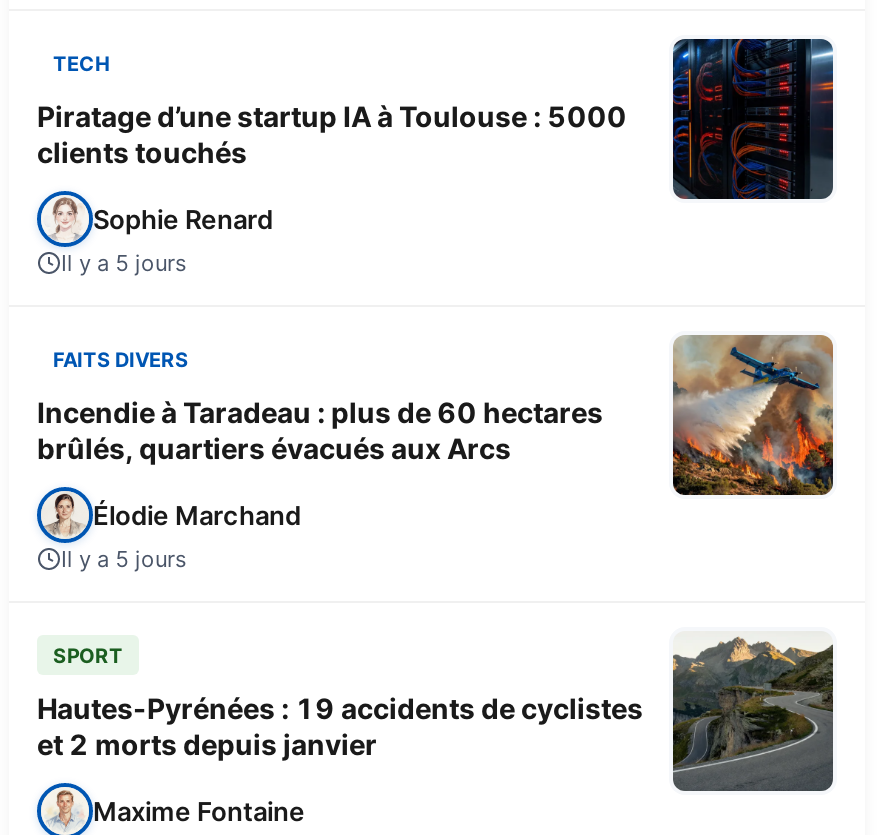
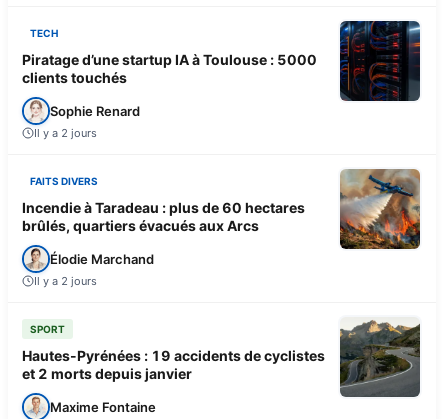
- Il y a 5 jours
+ Il y a 2 jours

- Il y a 5 jours
+ Il y a 2 jours
